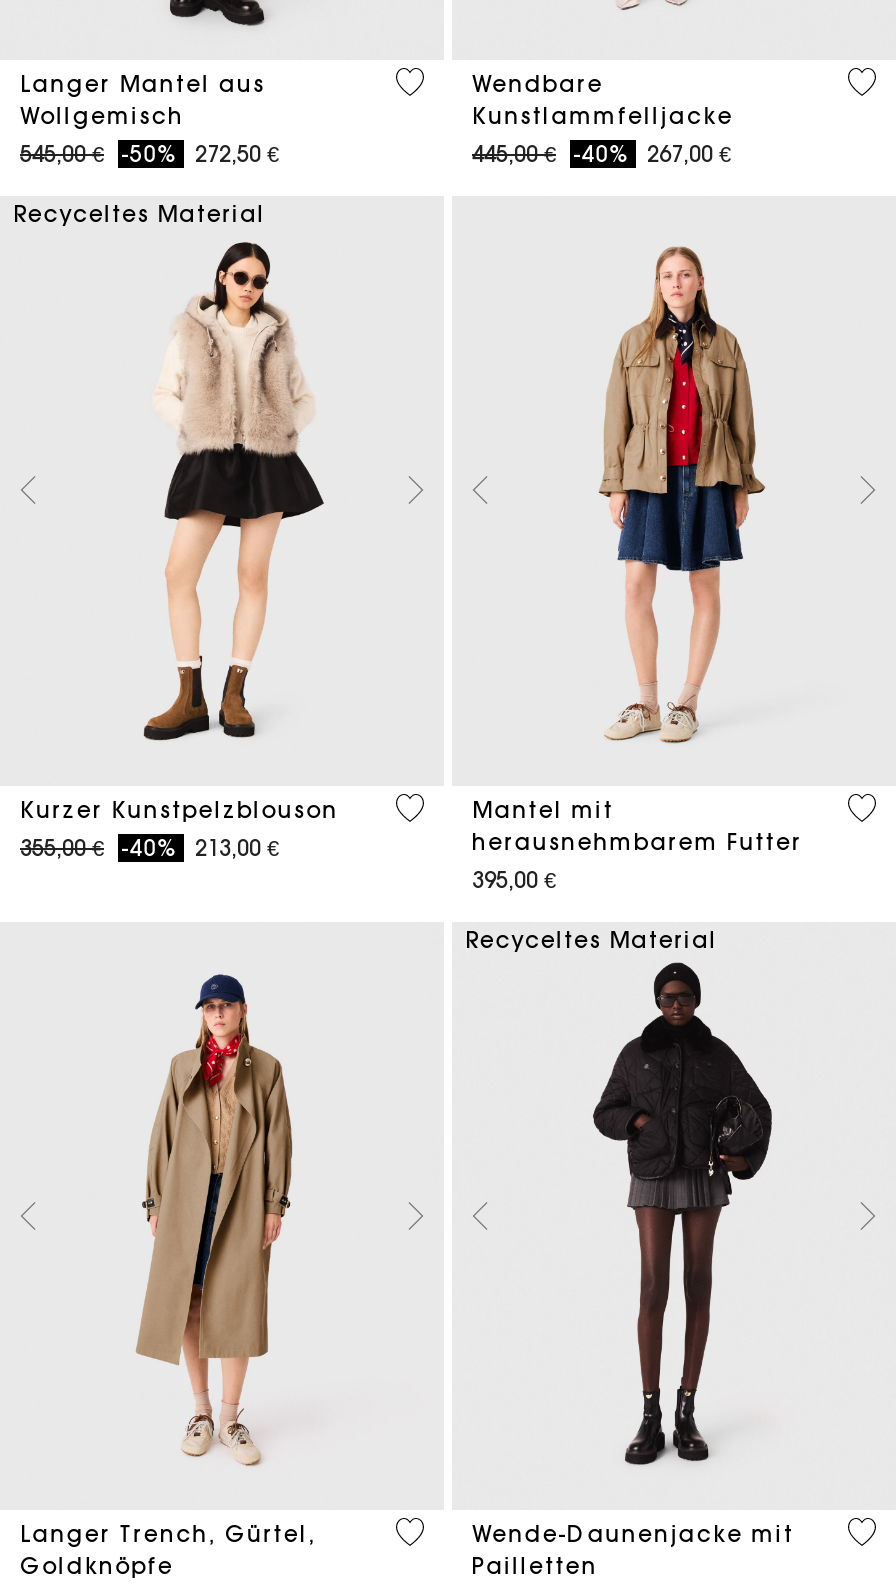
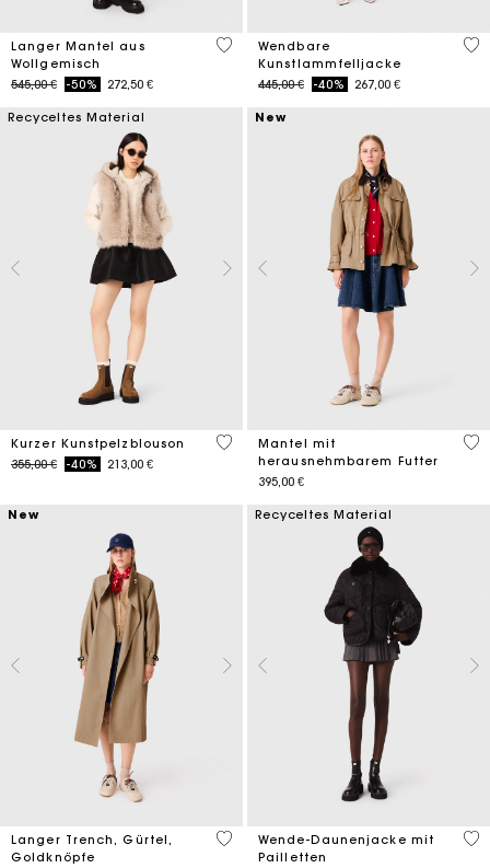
+ New

+ New
